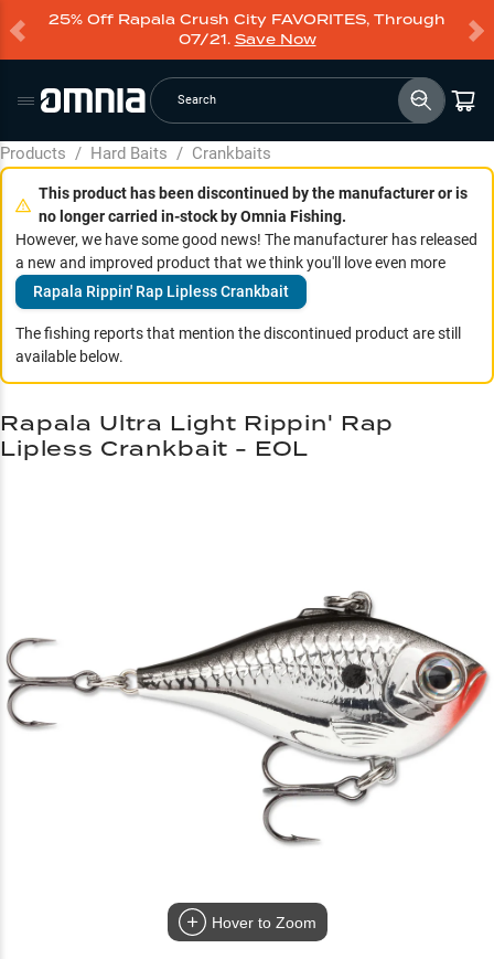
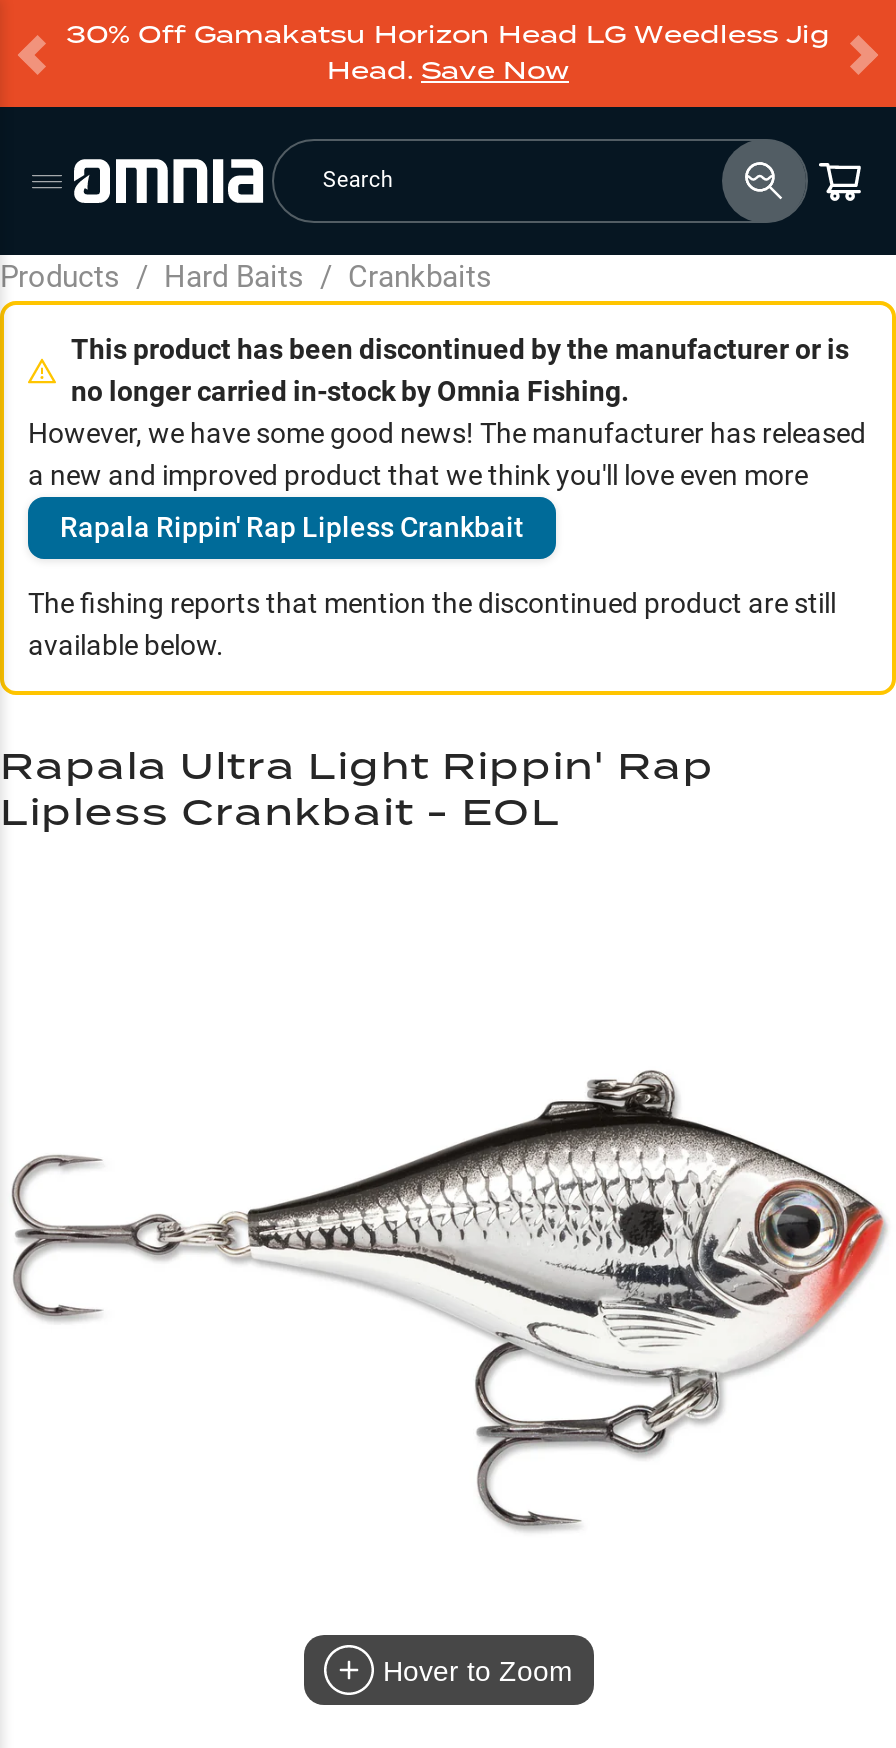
- 25% Off Rapala Crush City FAVORITES, Through
- 07/21. Save Now
+ 30% Off Gamakatsu Horizon Head LG Weedless Jig
+ Head. Save Now
